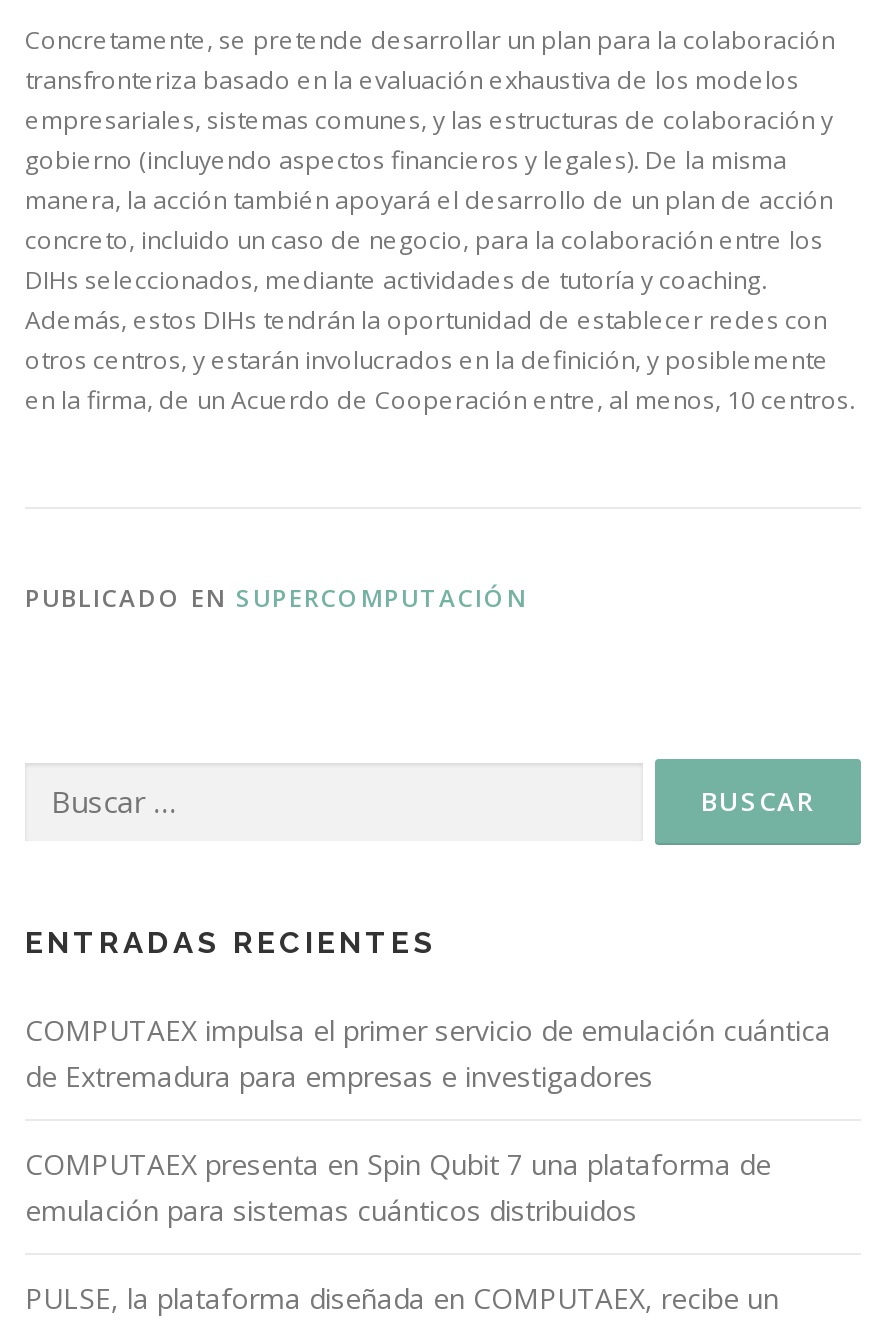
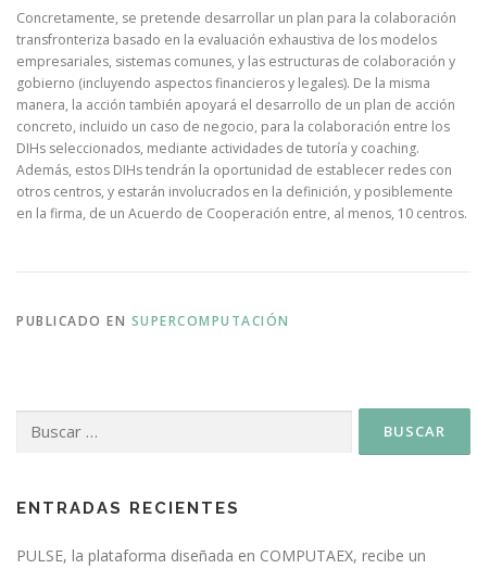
- COMPUTAEX impulsa el primer servicio de emulación cuántica
- de Extremadura para empresas e investigadores
- COMPUTAEX presenta en Spin Qubit 7 una plataforma de
- emulación para sistemas cuánticos distribuidos
